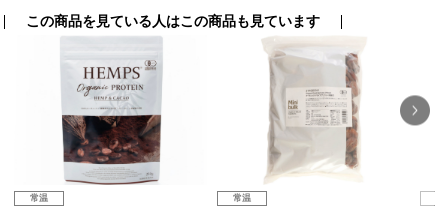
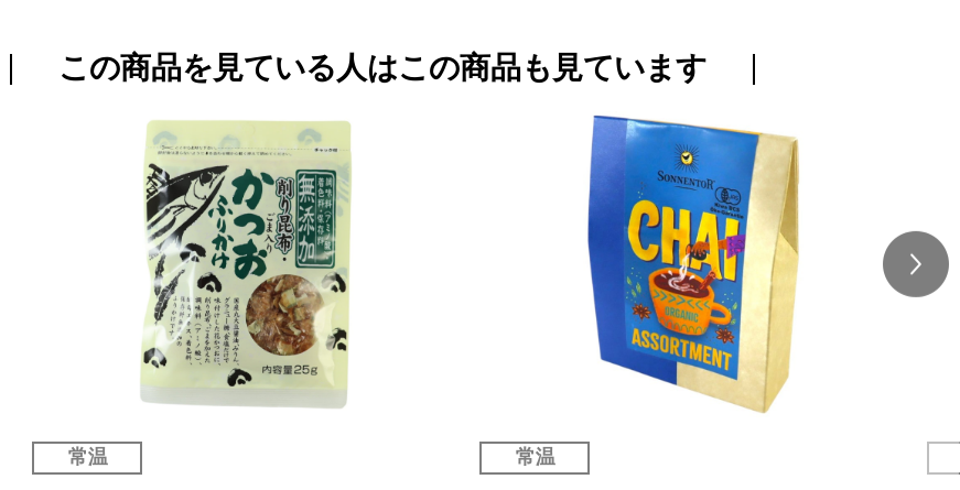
- [image]
+ [image]

- [image]
+ [image]
